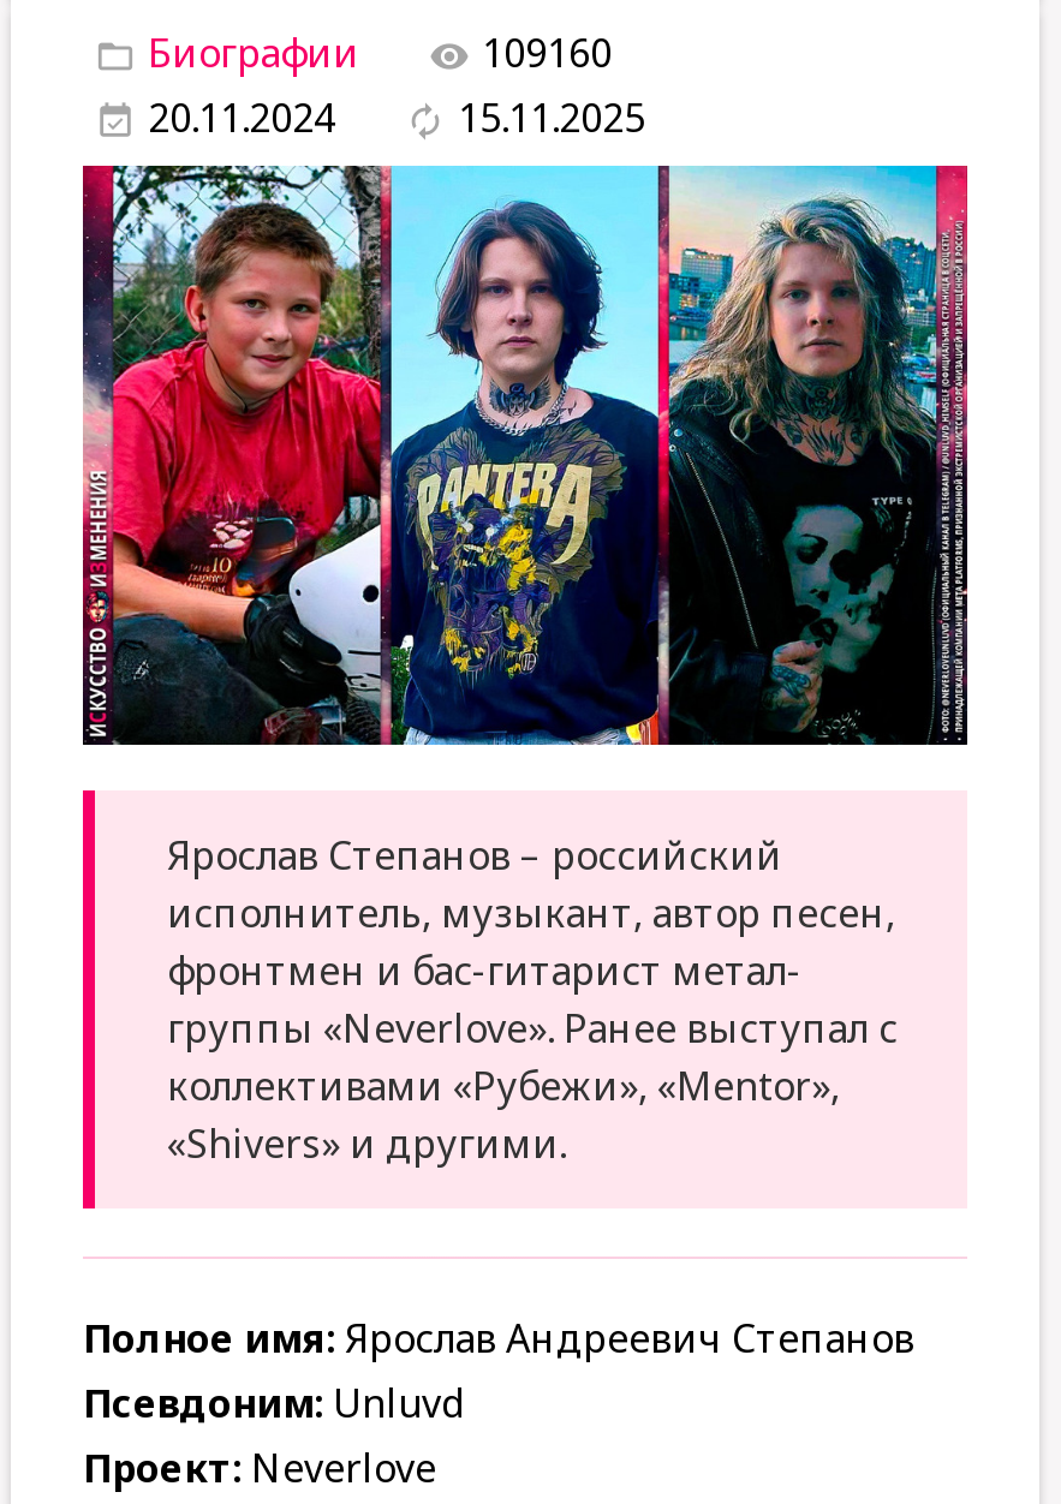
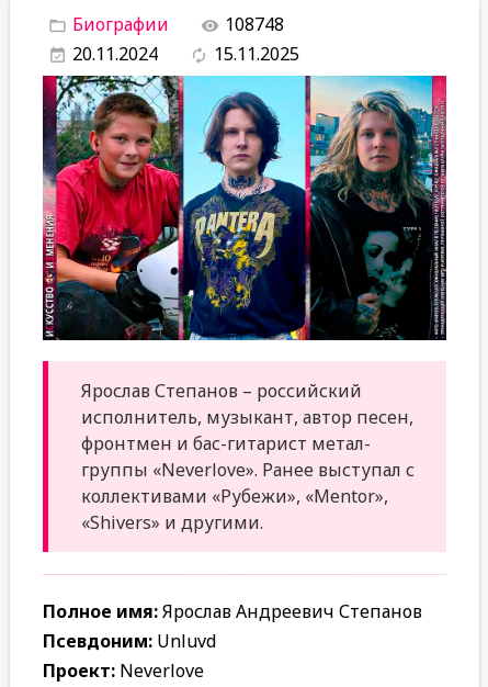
- 109160
+ 108748
